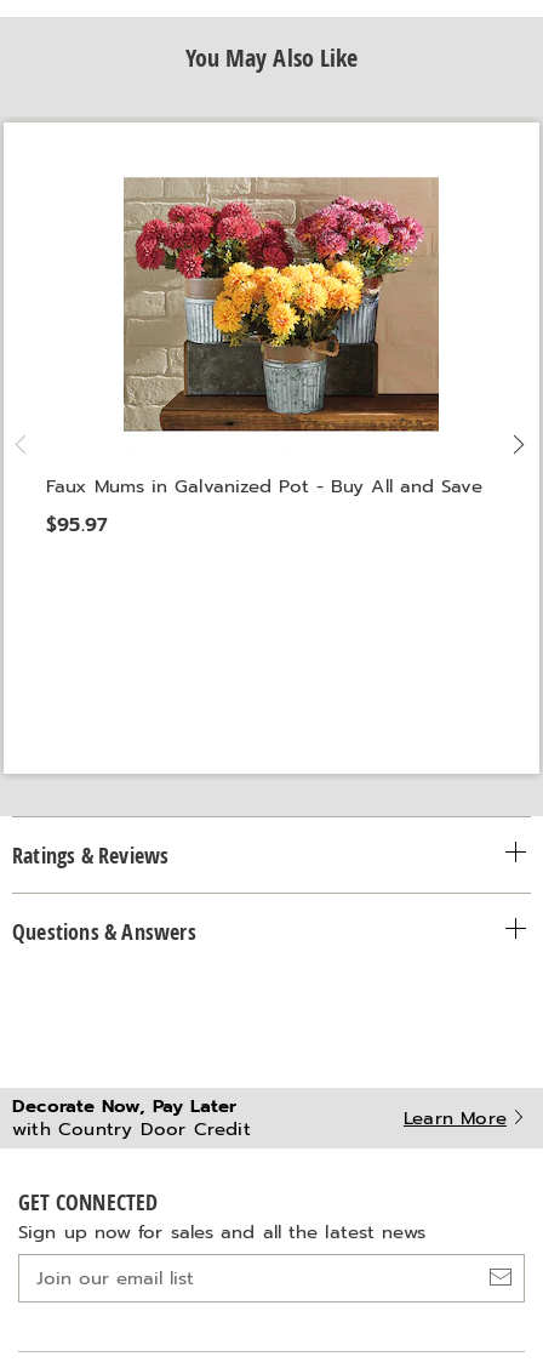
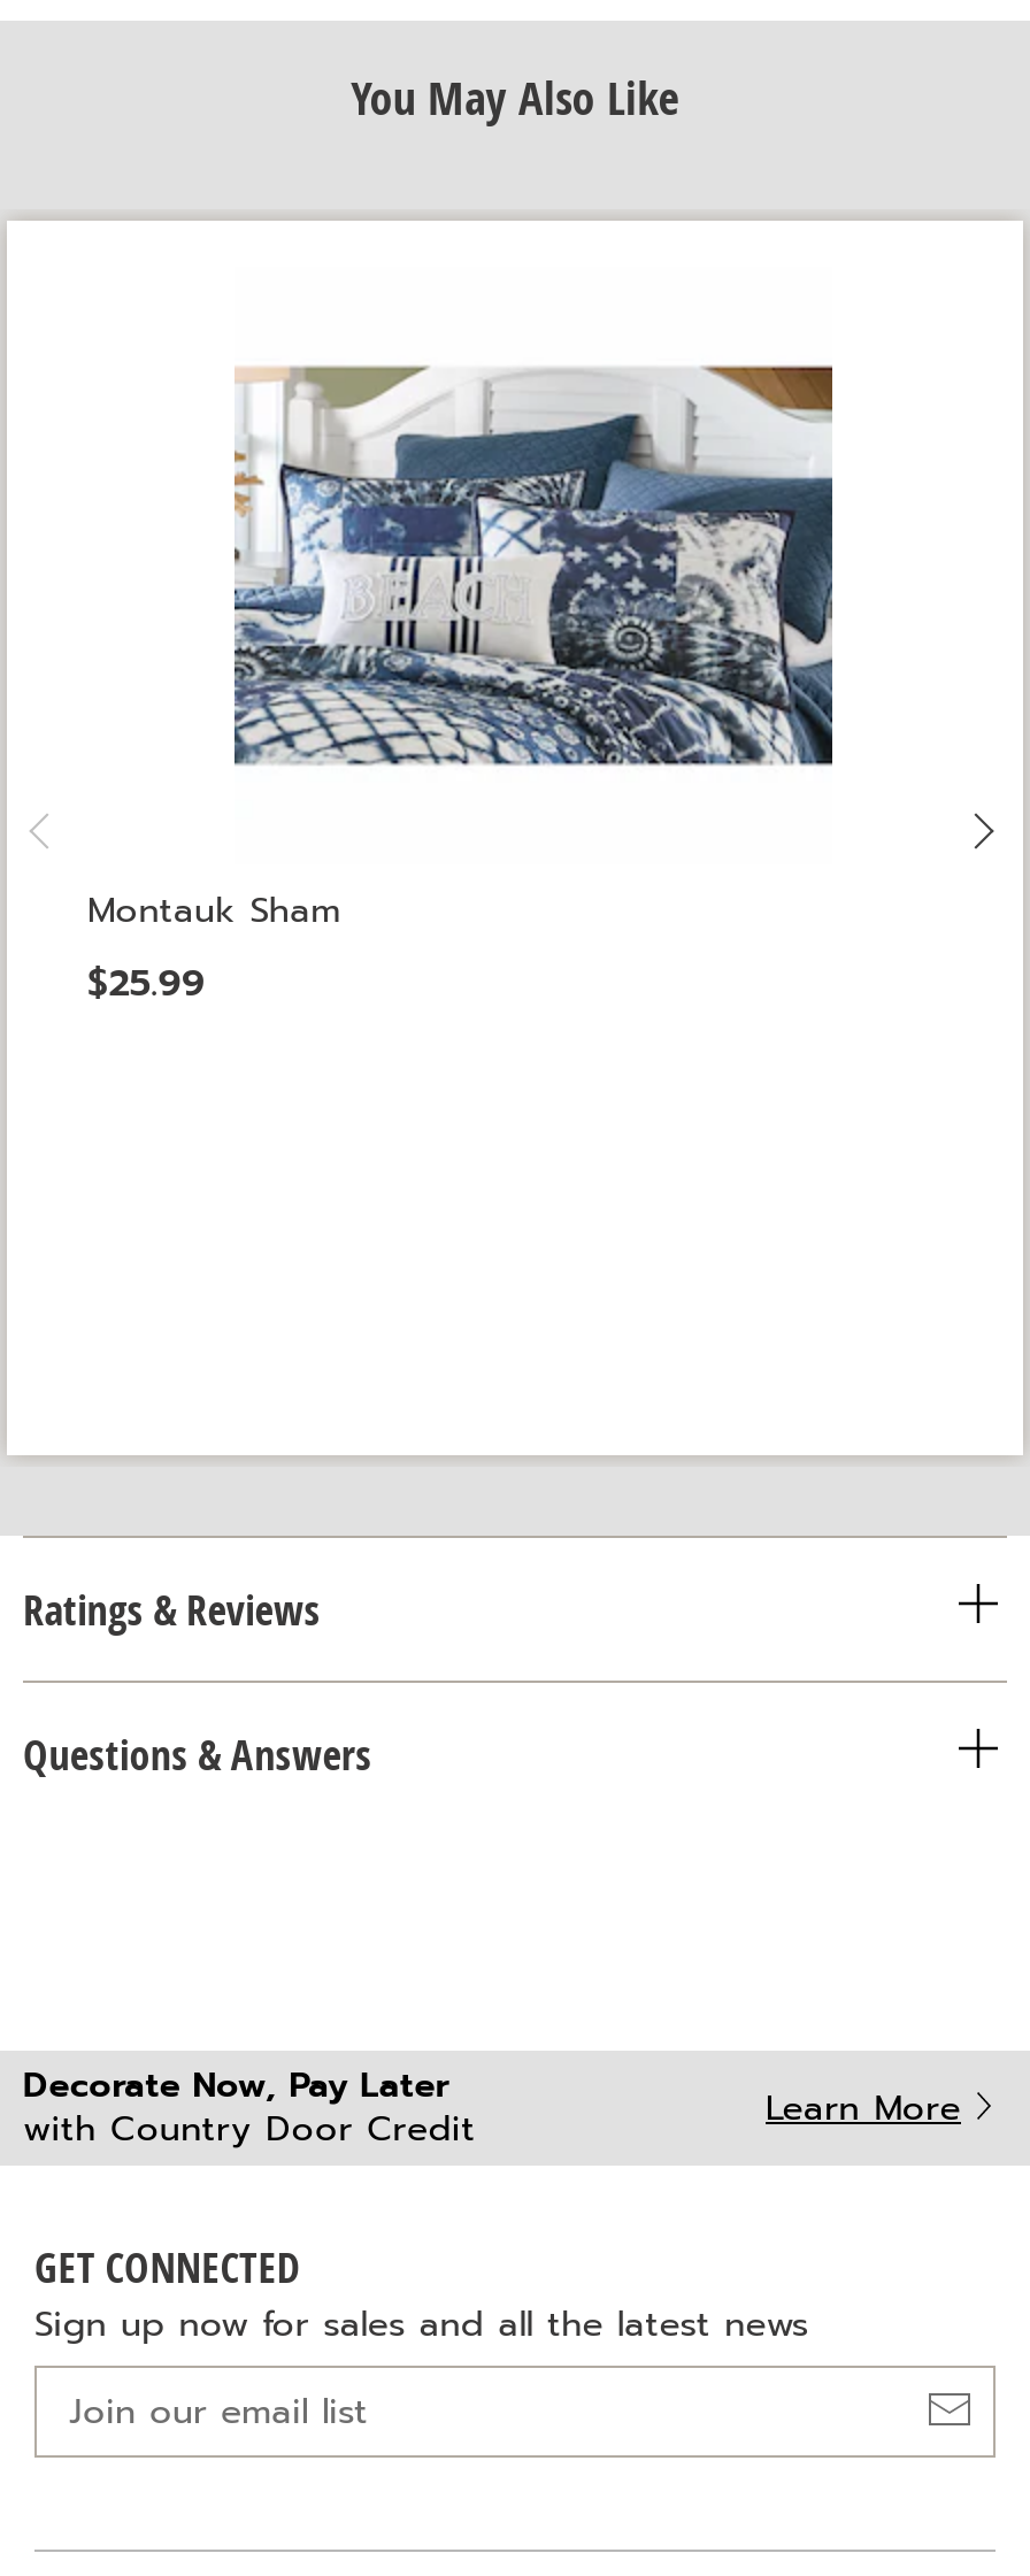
- [image]
- Faux Mums in Galvanized Pot - Buy All and Save
- $95.97
+ [image]
+ Montauk Sham
+ $25.99
